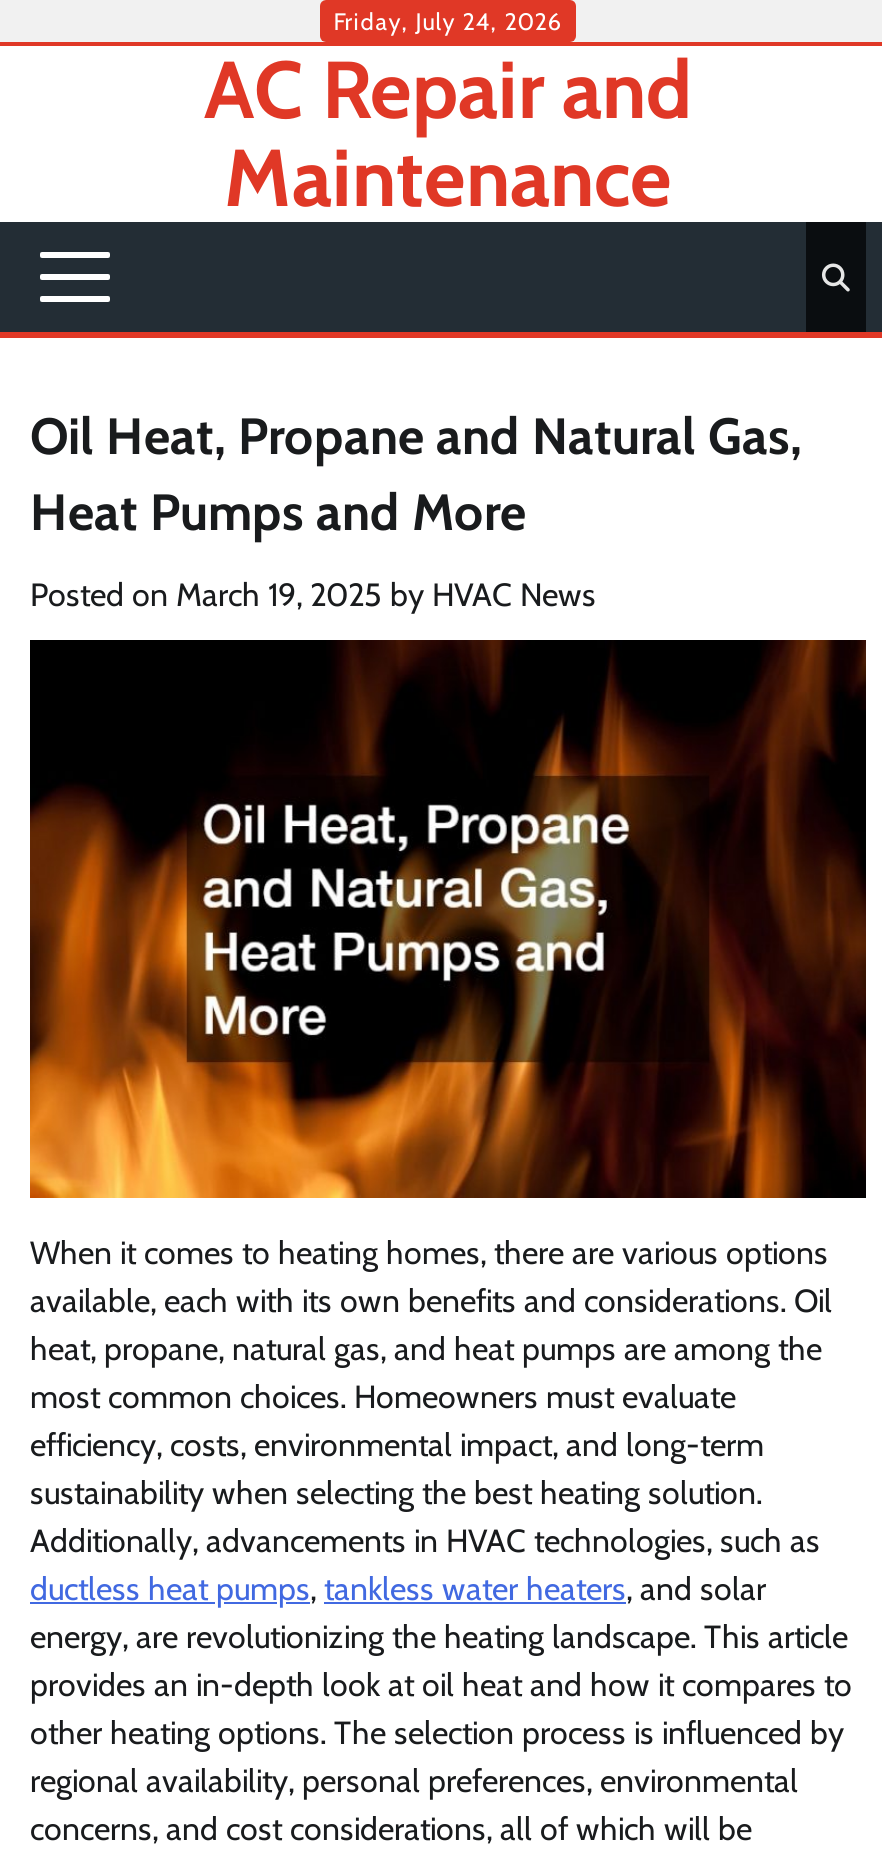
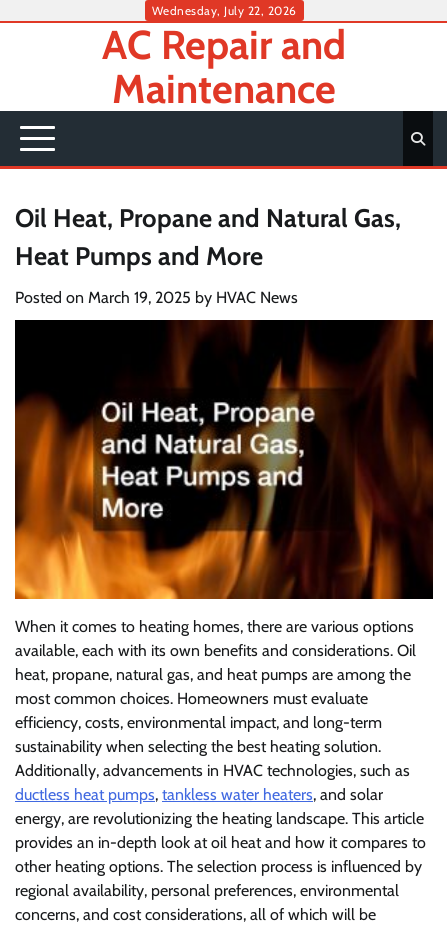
- Friday, July 24, 2026
+ Wednesday, July 22, 2026
